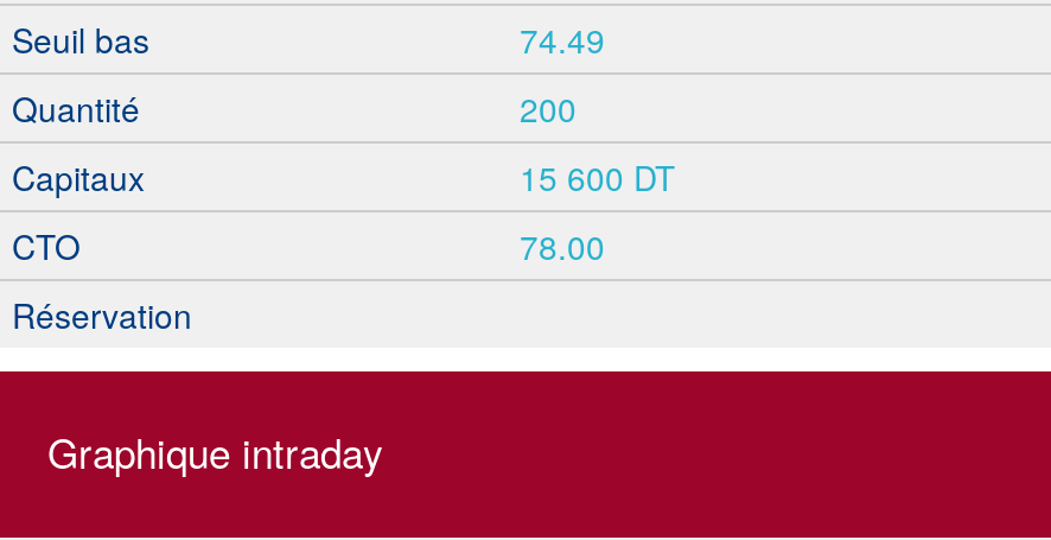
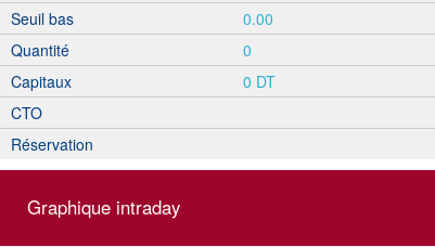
- 74.49
+ 0.00

- 200
+ 0

- 15 600 DT
+ 0 DT

- 78.00
